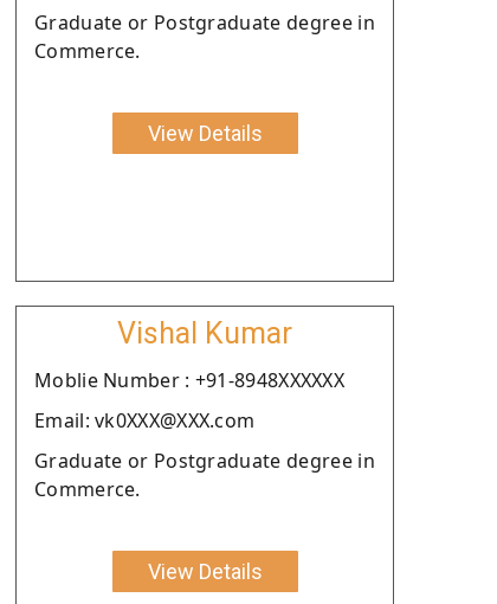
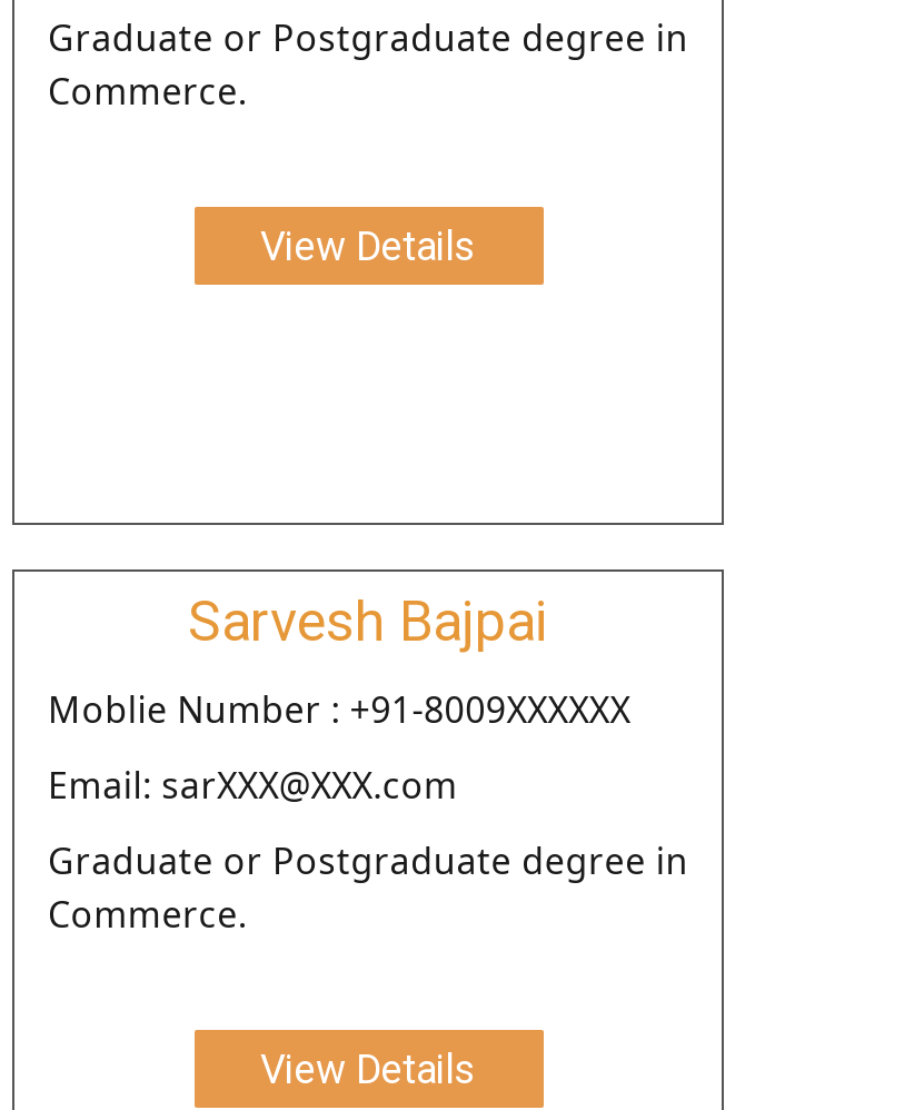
- Vishal Kumar
+ Sarvesh Bajpai

- Moblie Number : +91-8948XXXXXX
+ Moblie Number : +91-8009XXXXXX

- Email: vk0XXX@XXX.com
+ Email: sarXXX@XXX.com
